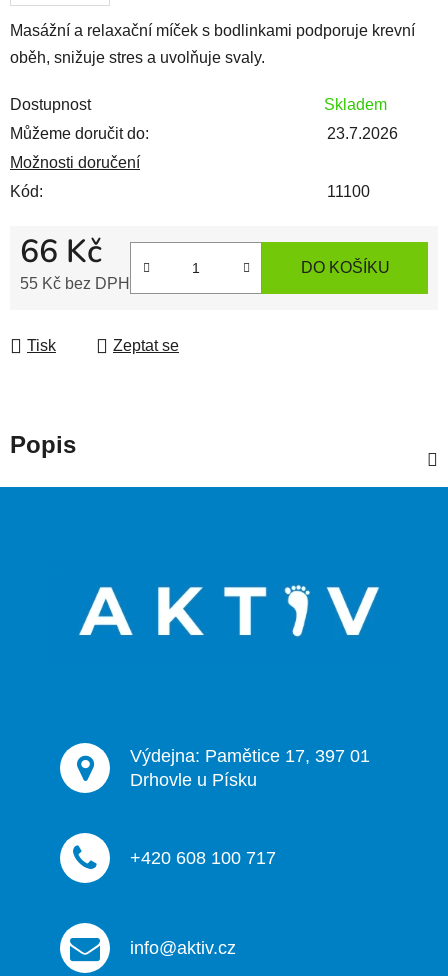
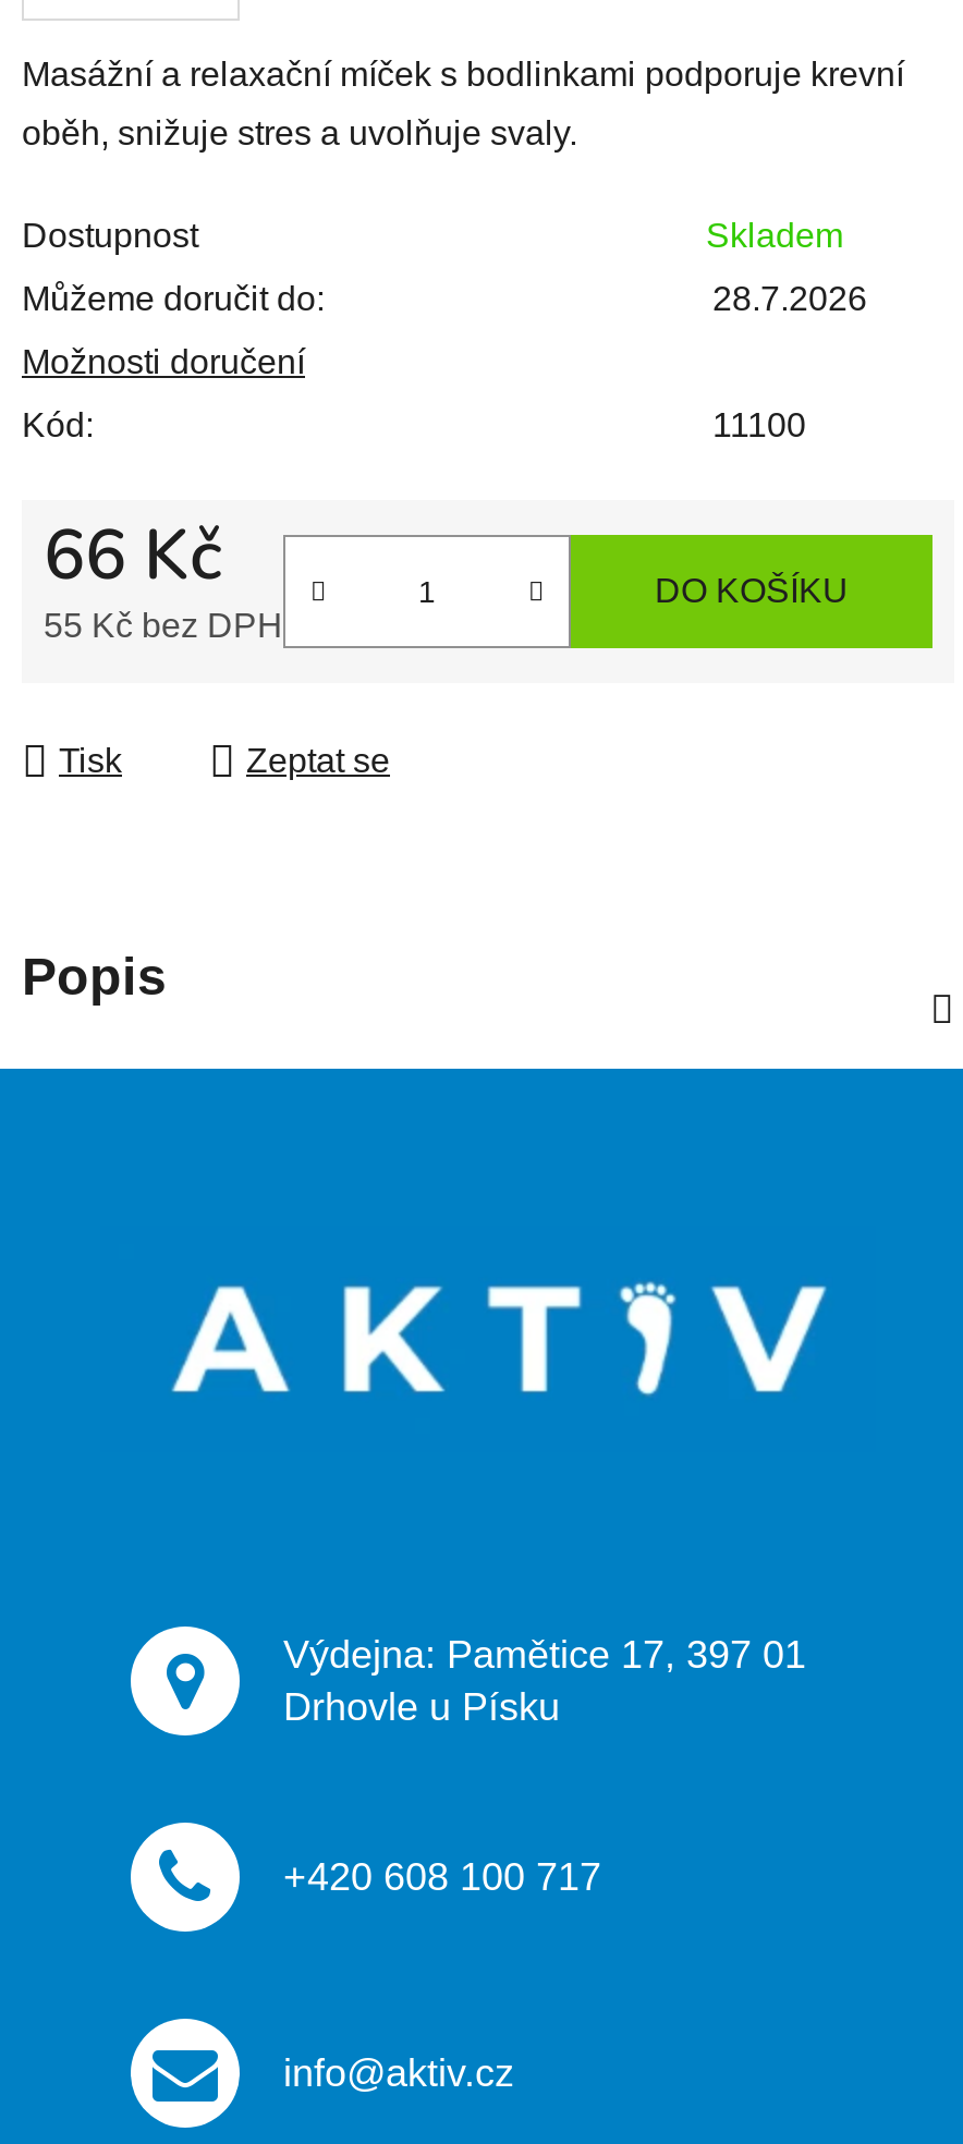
- 23.7.2026
+ 28.7.2026
